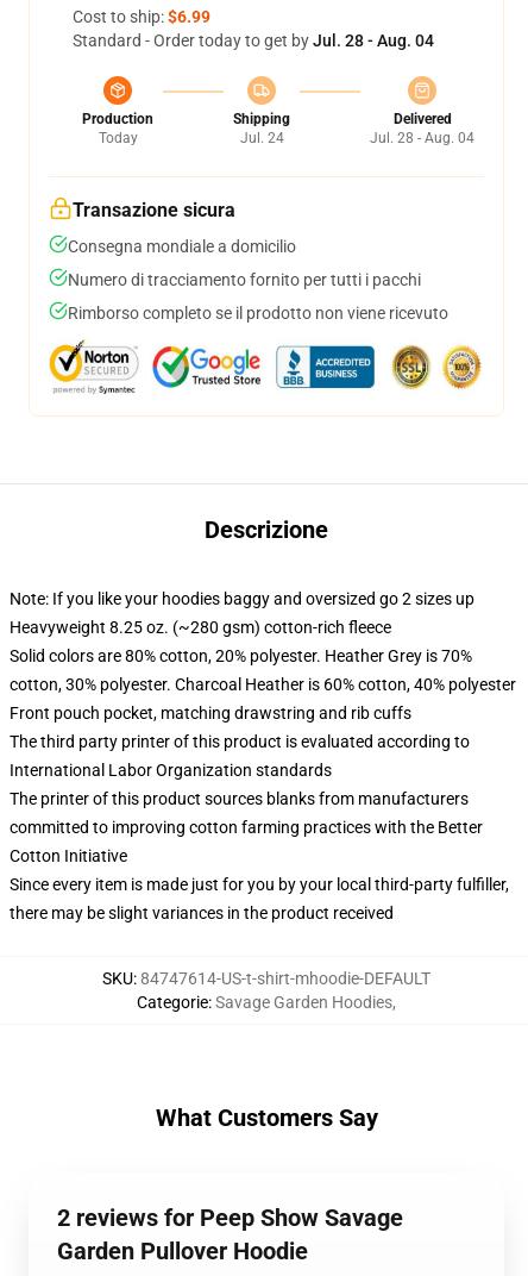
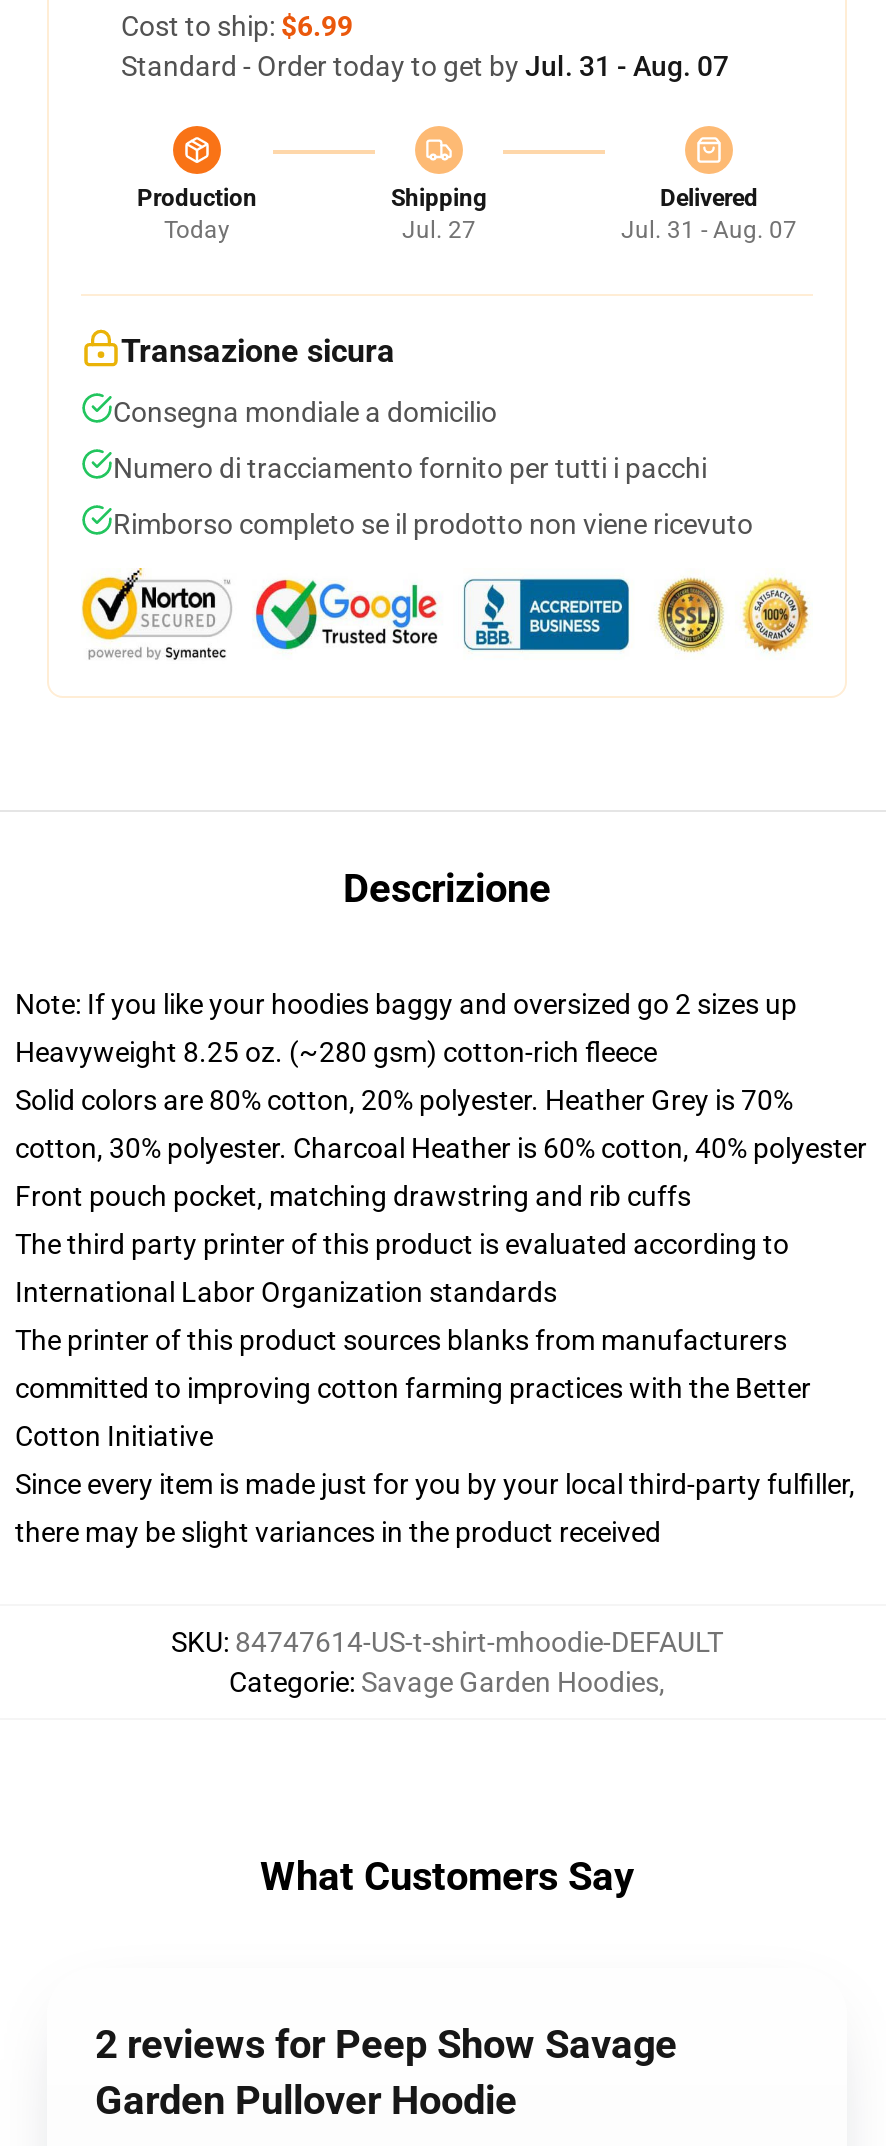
- Standard - Order today to get by Jul. 28 - Aug. 04
+ Standard - Order today to get by Jul. 31 - Aug. 07

- Jul. 24
+ Jul. 27

- Jul. 28 - Aug. 04
+ Jul. 31 - Aug. 07
